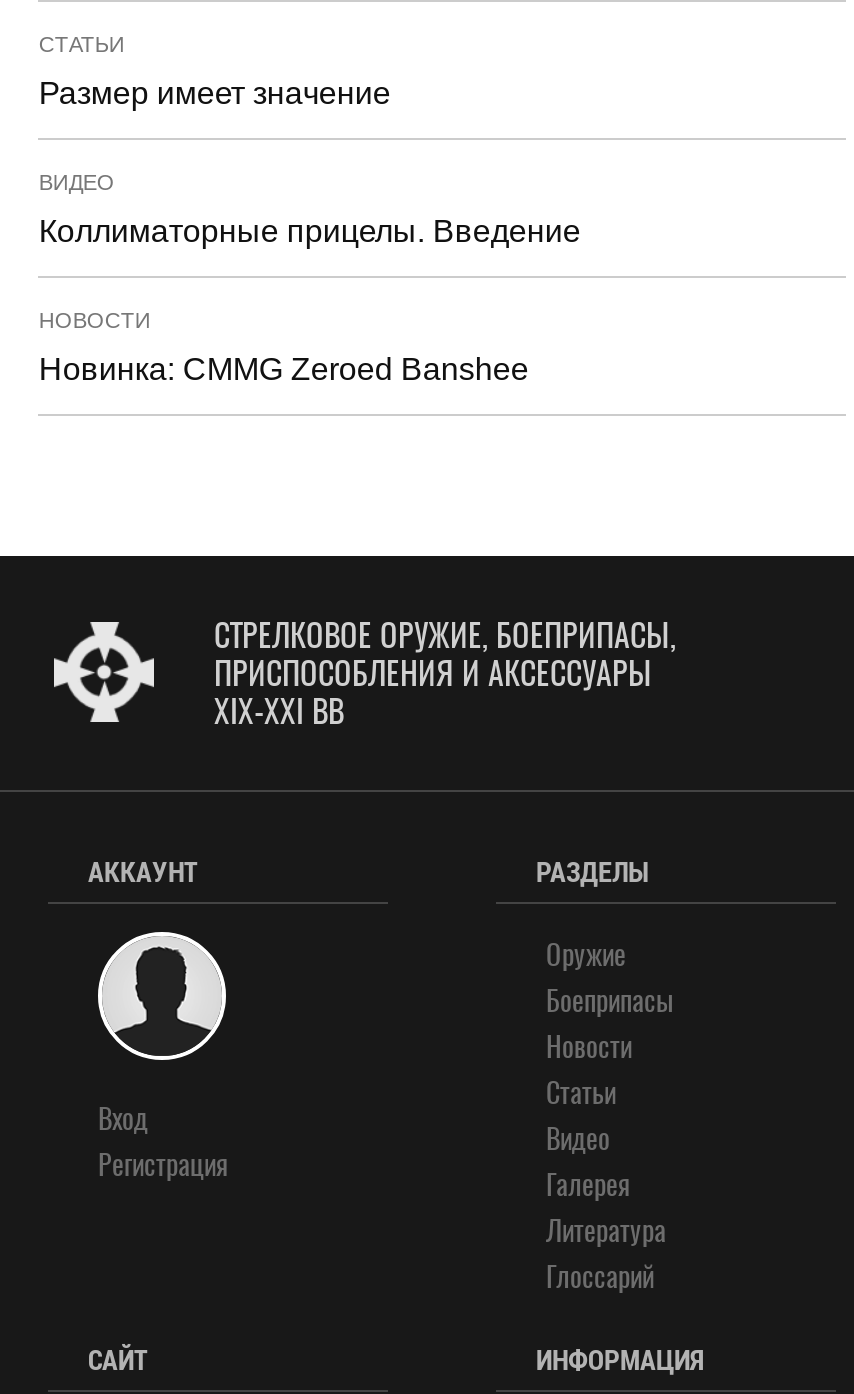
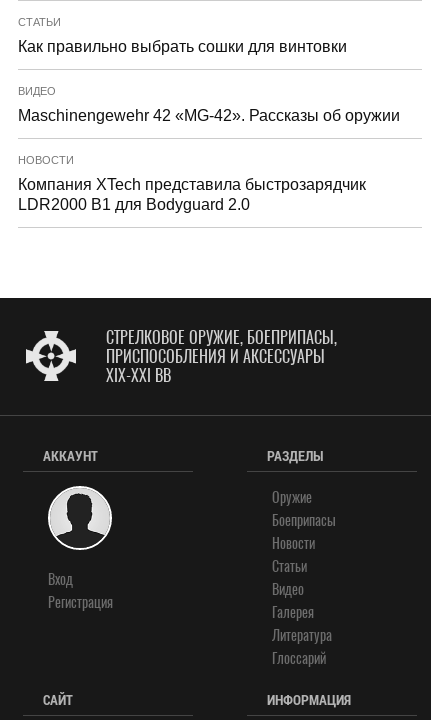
- Размер имеет значение
+ Как правильно выбрать сошки для винтовки

- Коллиматорные прицелы. Введение
+ Maschinengewehr 42 «MG-42». Рассказы об оружии

- Новинка: CMMG Zeroed Banshee
+ Компания XTech представила быстрозарядчик
+ LDR2000 B1 для Bodyguard 2.0
